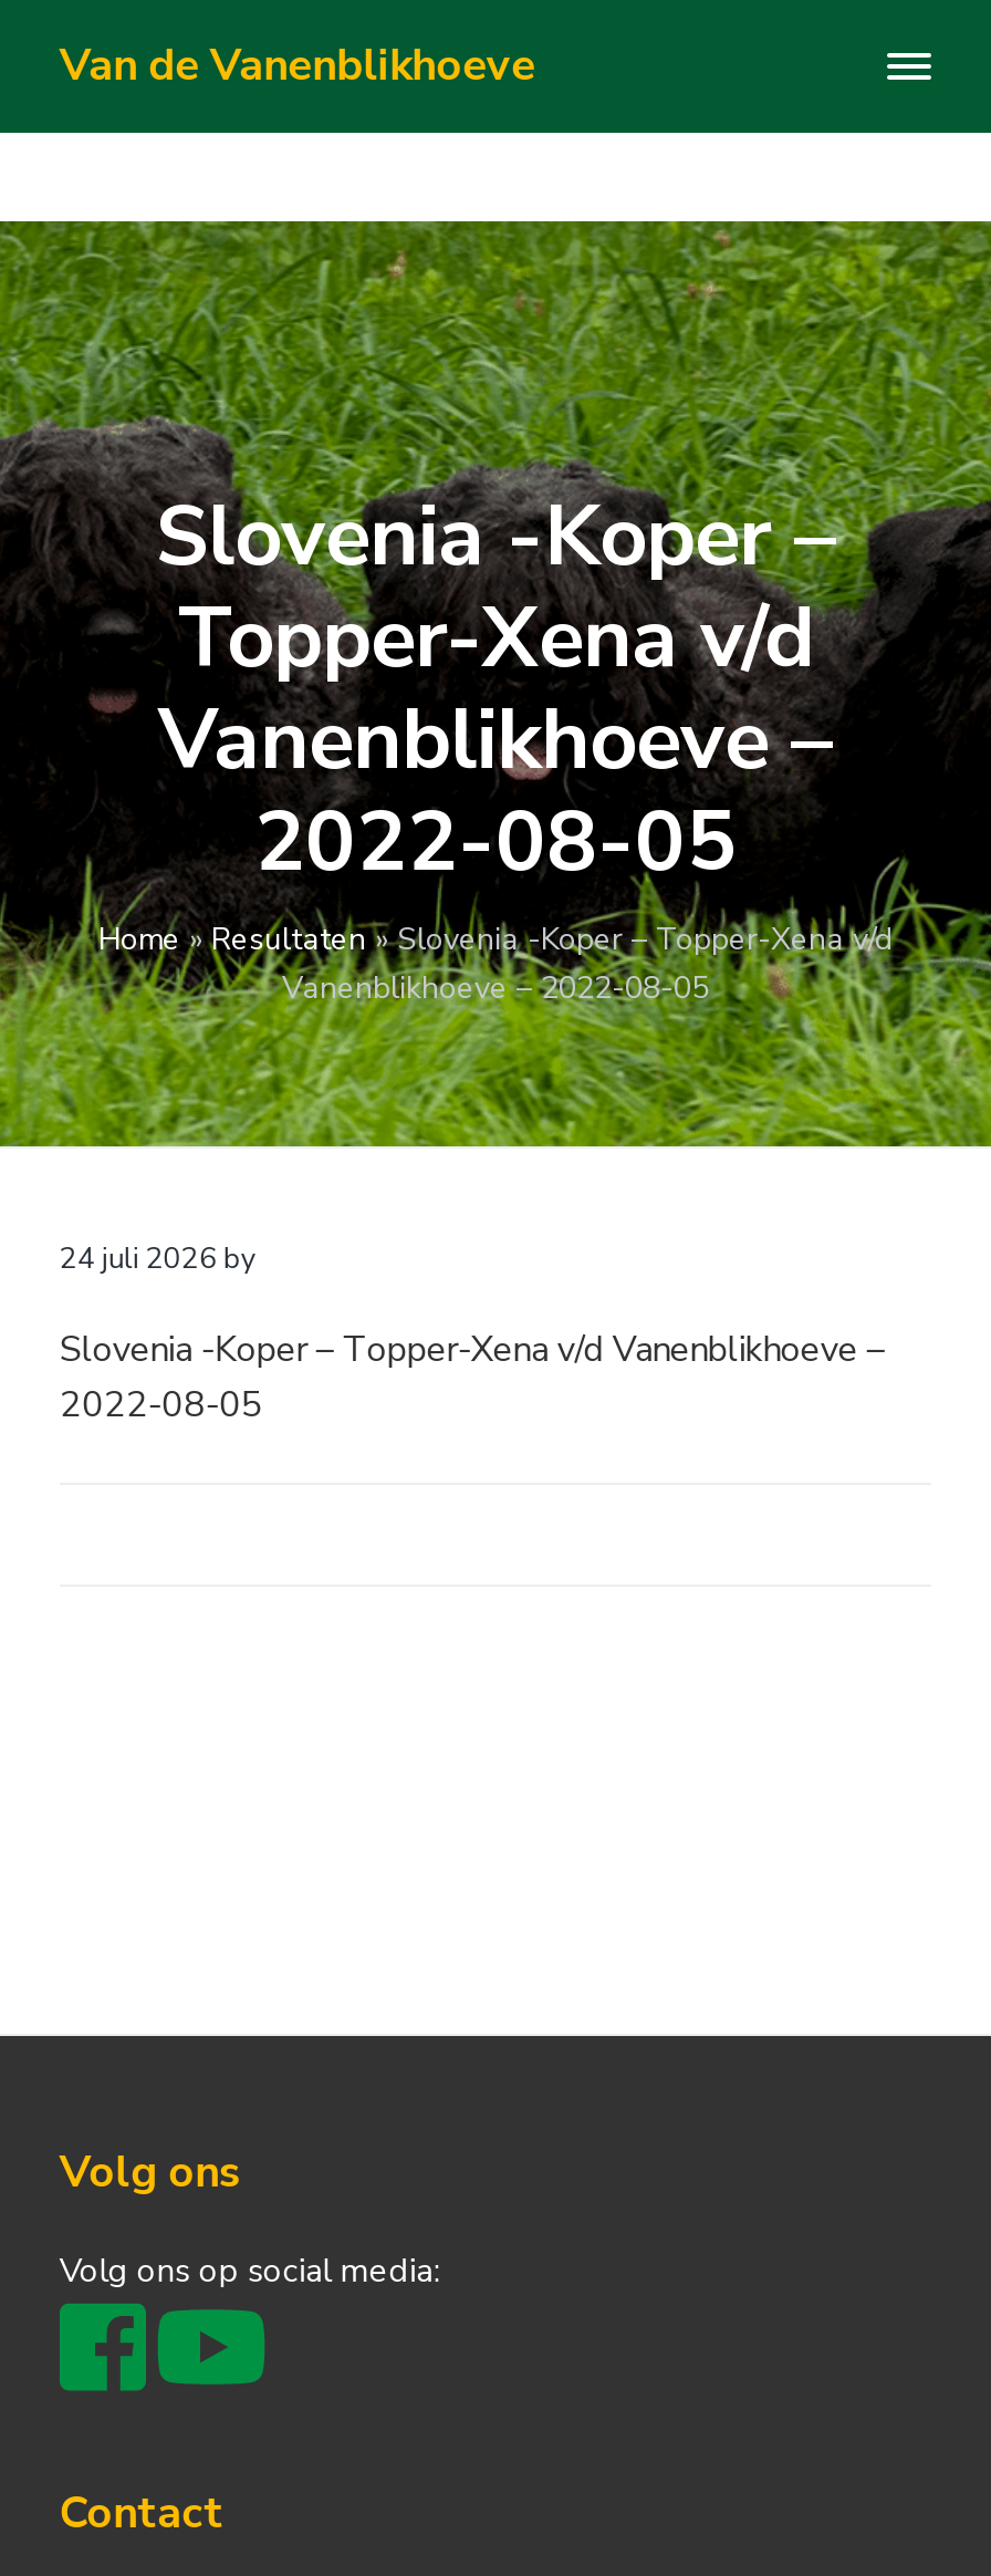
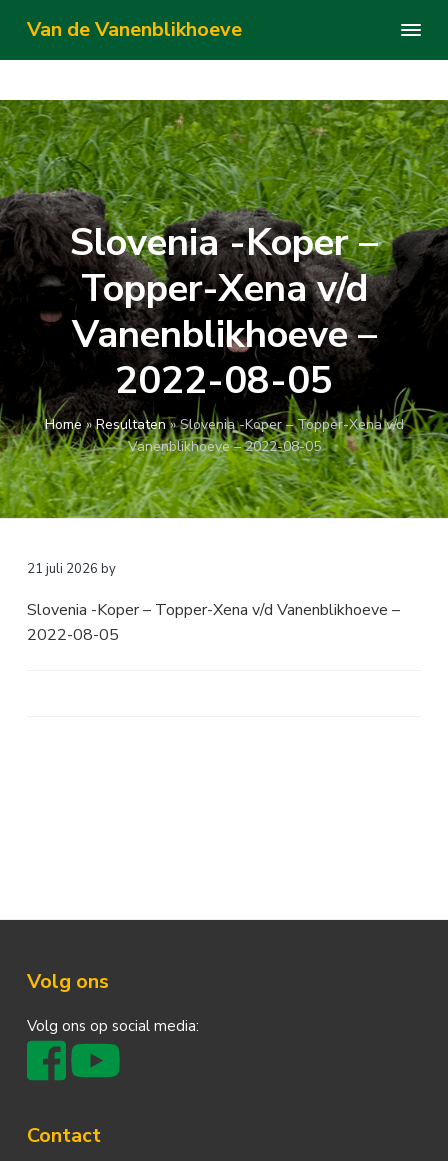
- 24 juli 2026 by
+ 21 juli 2026 by
